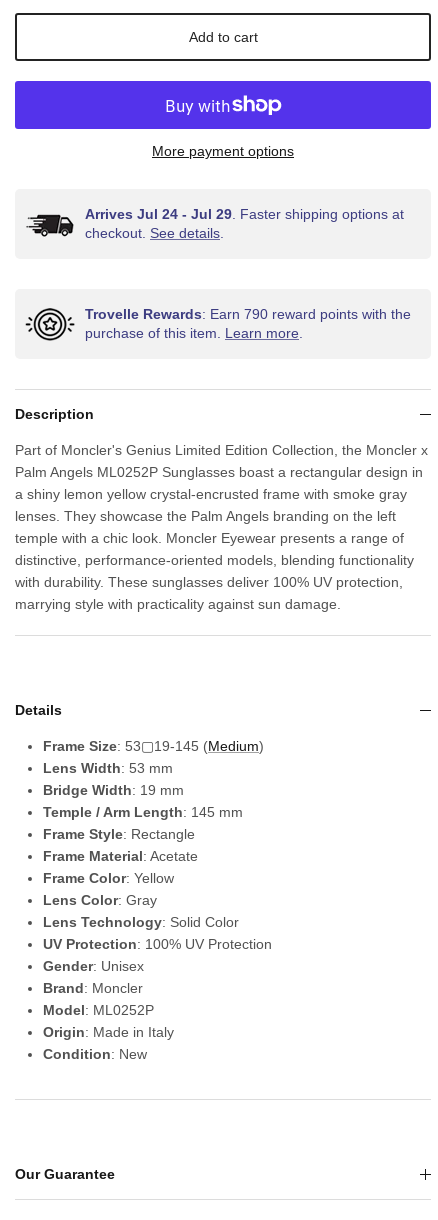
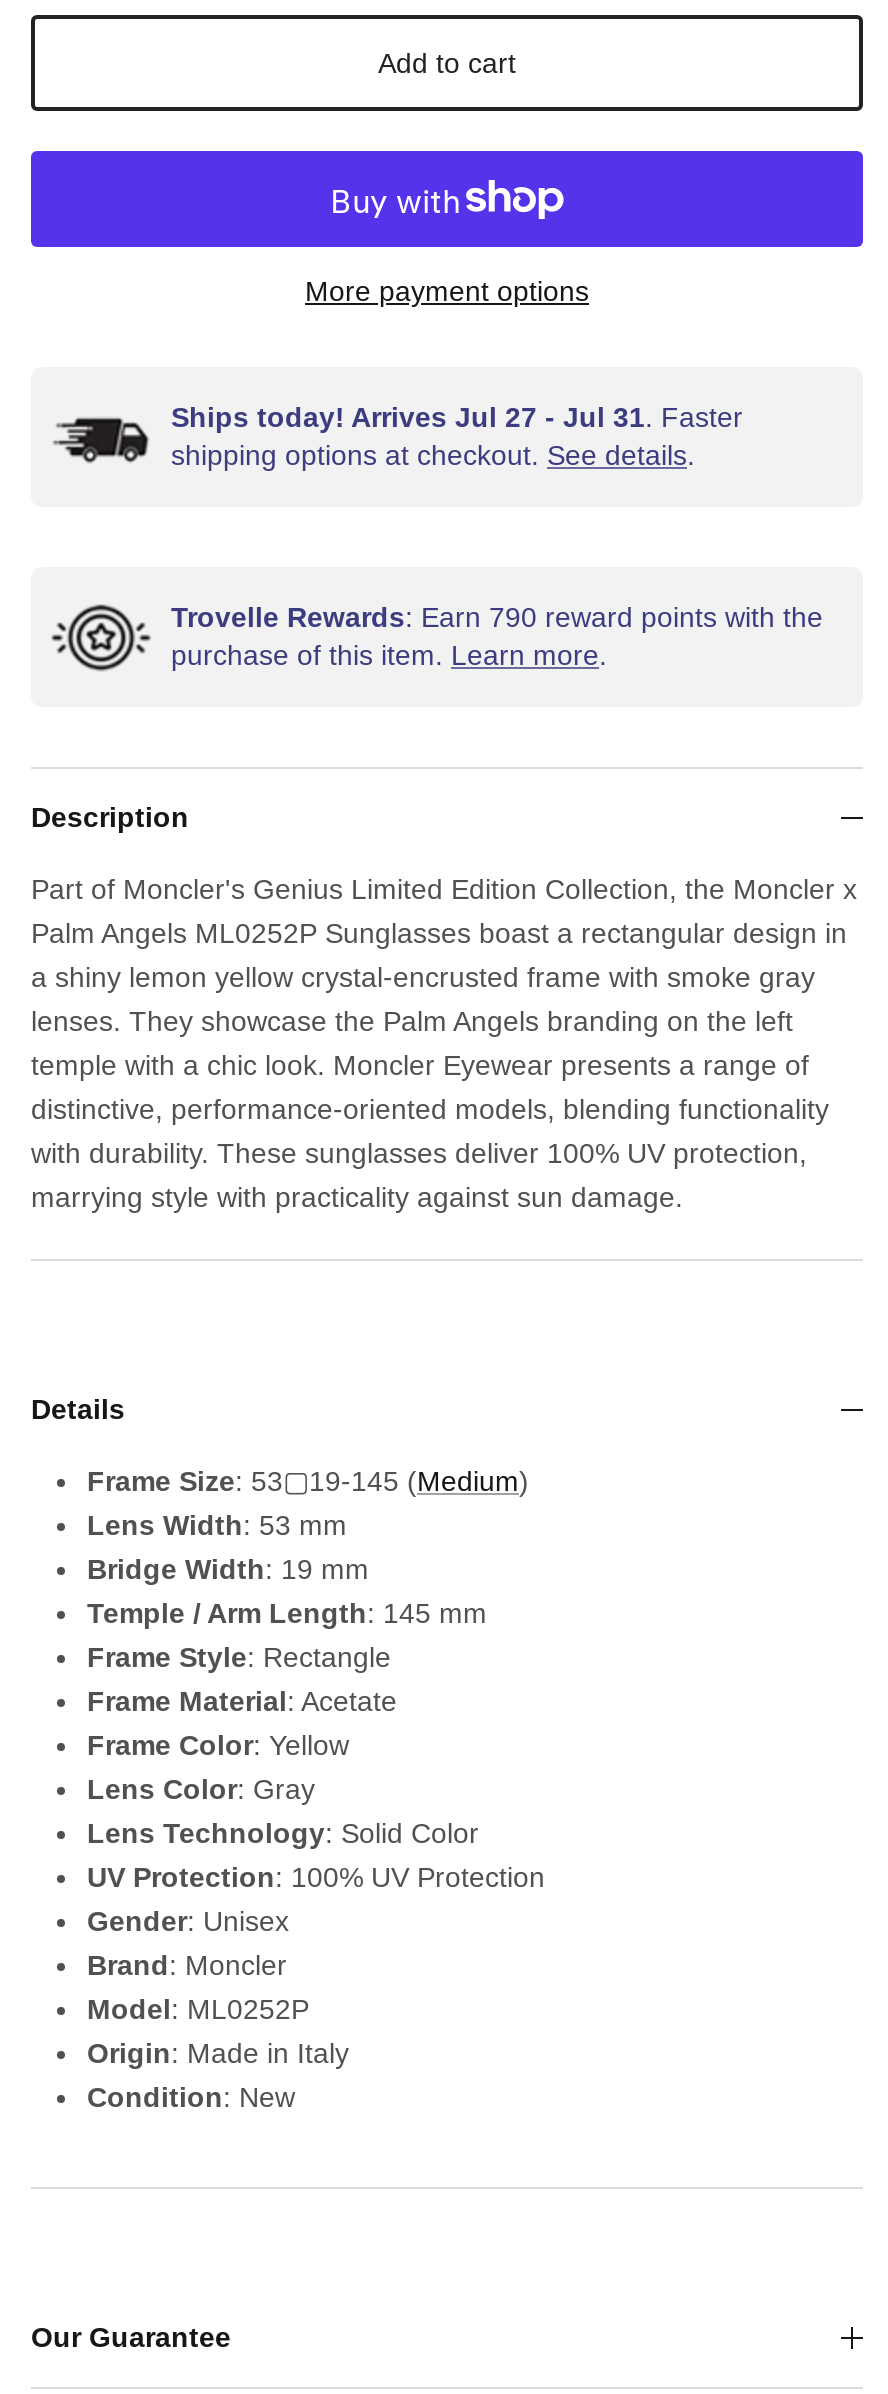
- Arrives Jul 24 - Jul 29. Faster shipping options at
- checkout. See details.
+ Ships today! Arrives Jul 27 - Jul 31. Faster
+ shipping options at checkout. See details.
